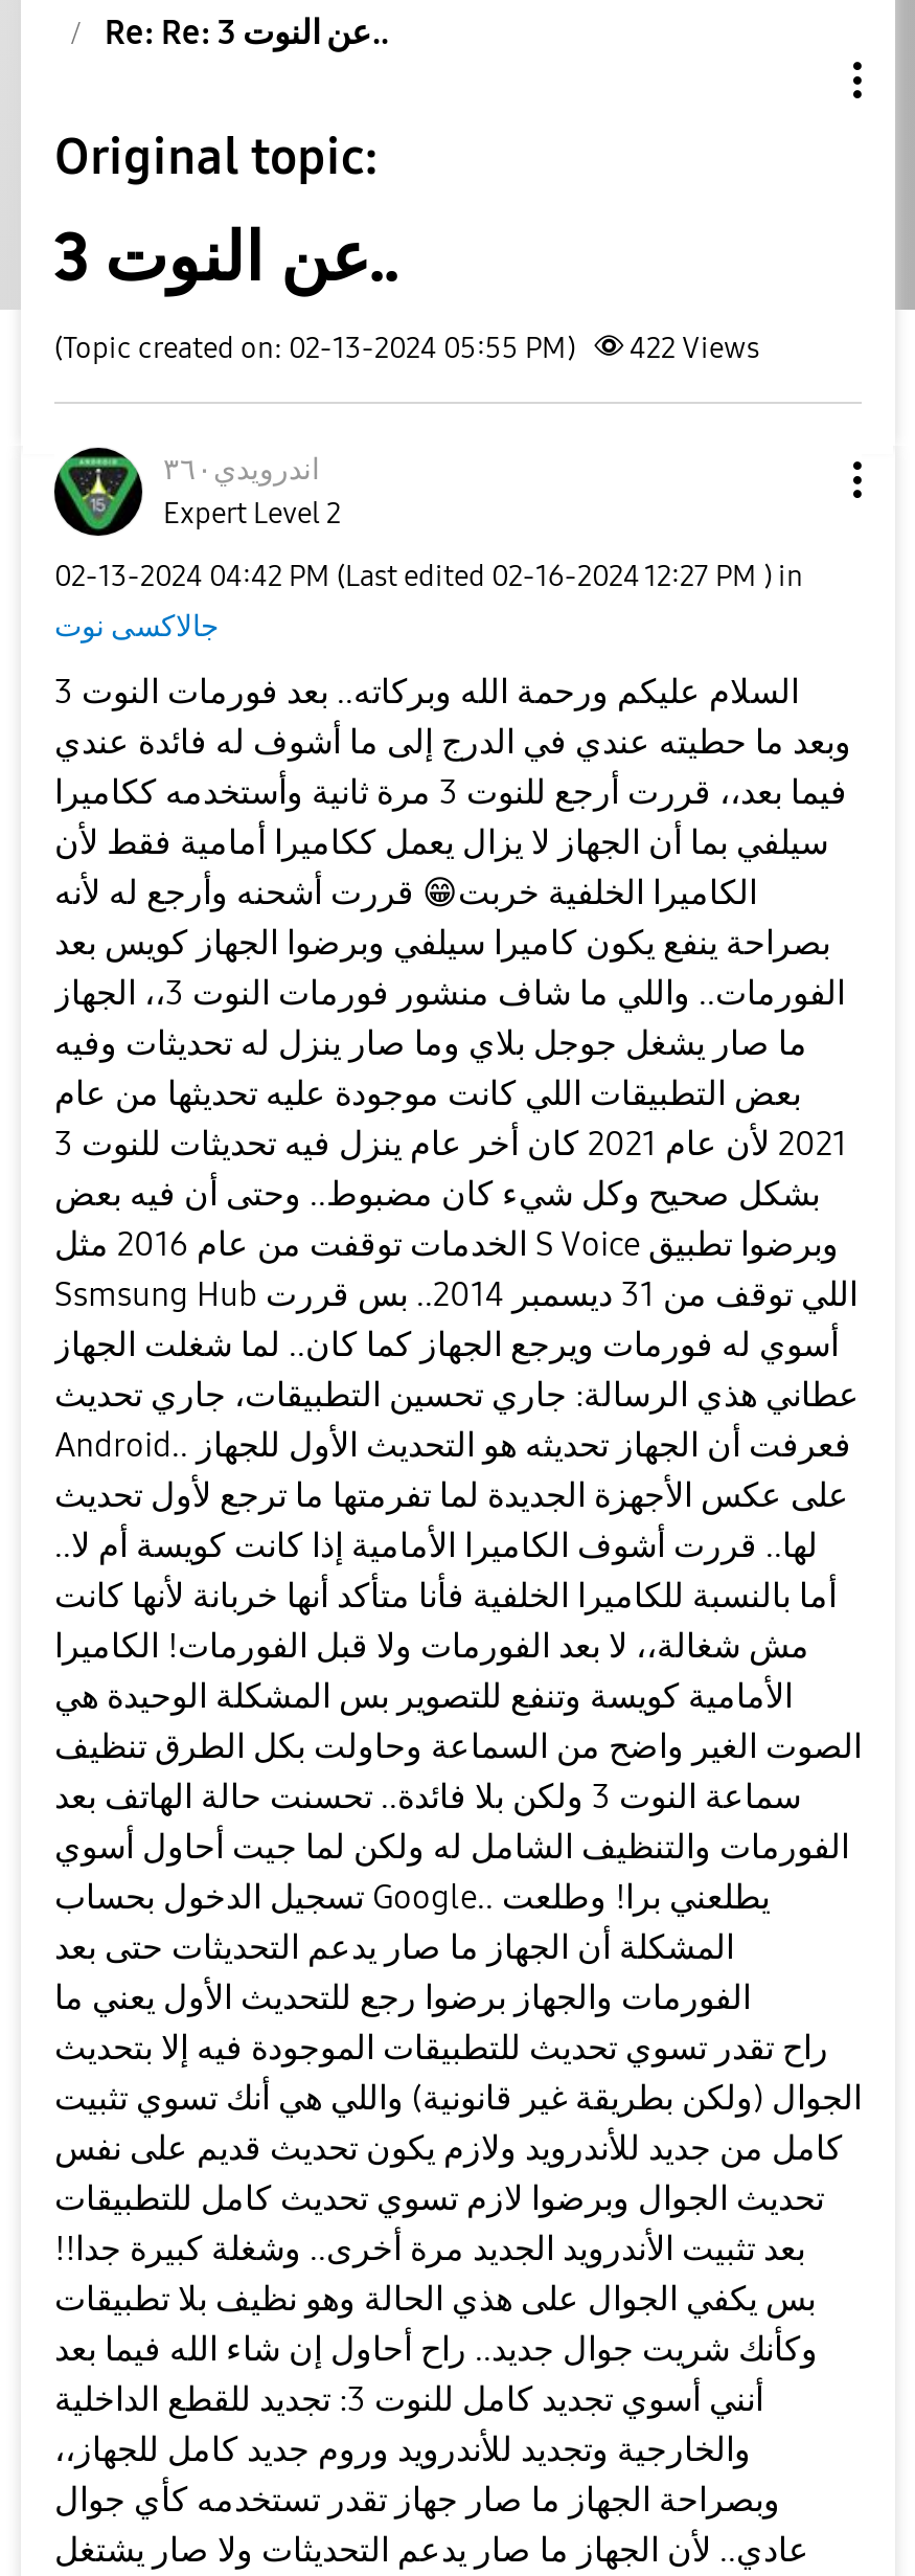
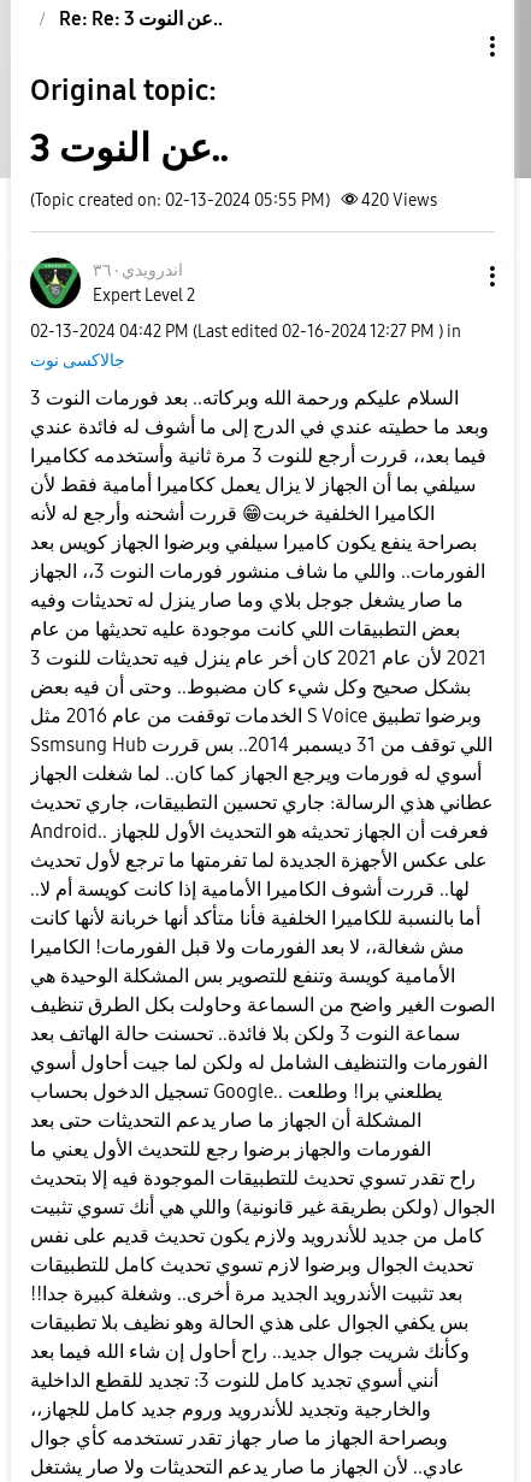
- (Topic created on: 02-13-2024 05:55 PM) 422 Views
+ (Topic created on: 02-13-2024 05:55 PM) 420 Views
